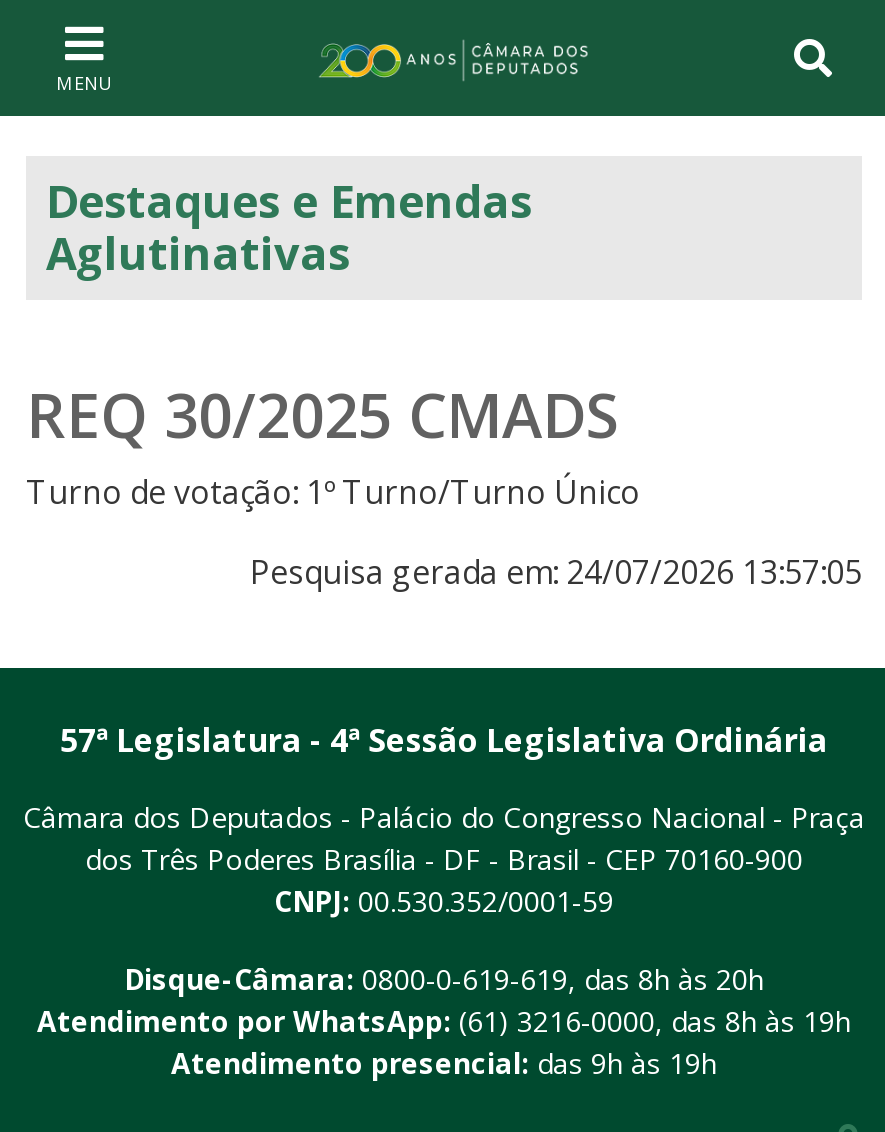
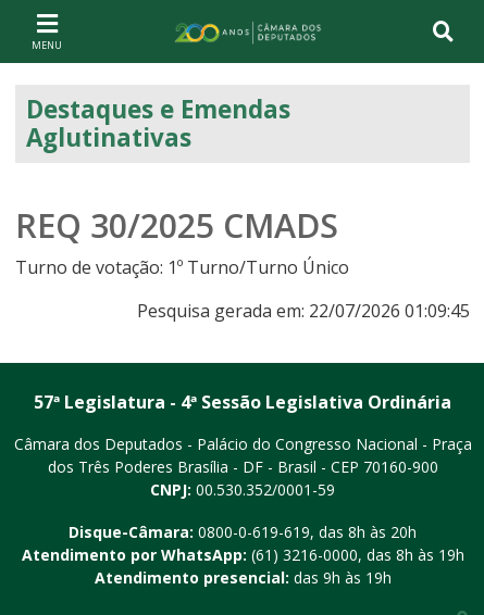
- Pesquisa gerada em: 24/07/2026 13:57:05
+ Pesquisa gerada em: 22/07/2026 01:09:45
